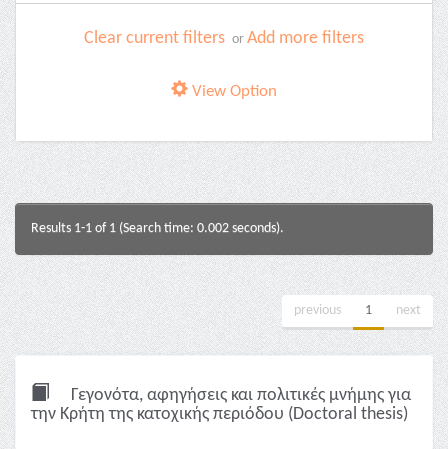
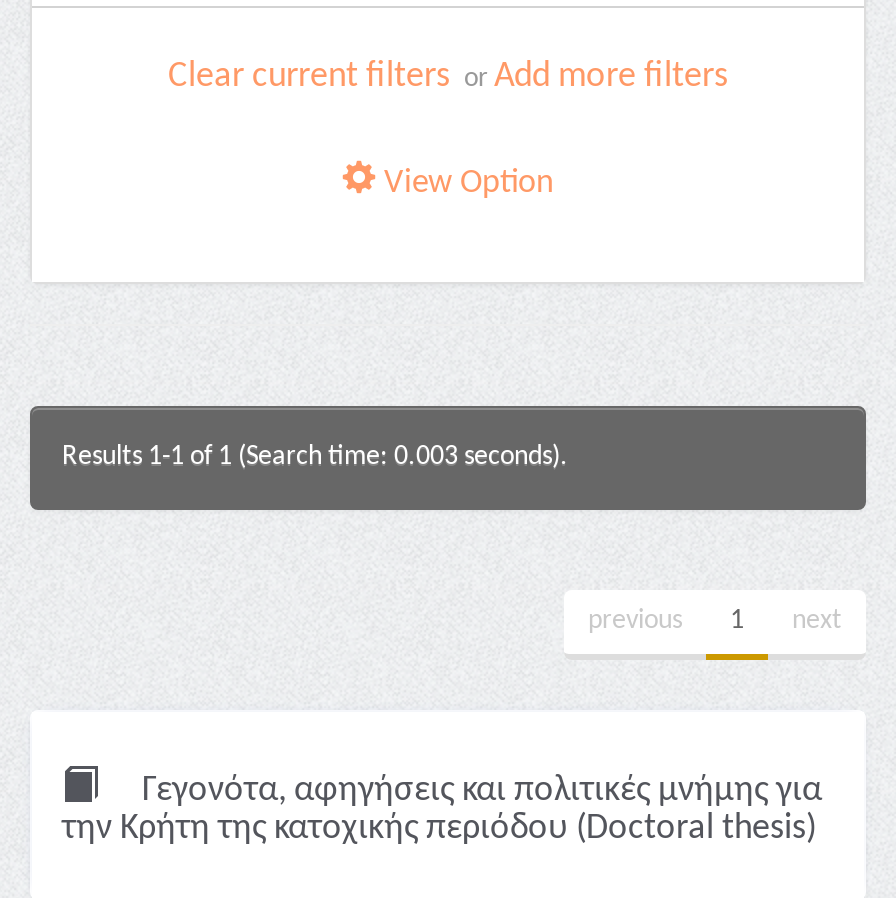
- Results 1-1 of 1 (Search time: 0.002 seconds).
+ Results 1-1 of 1 (Search time: 0.003 seconds).
